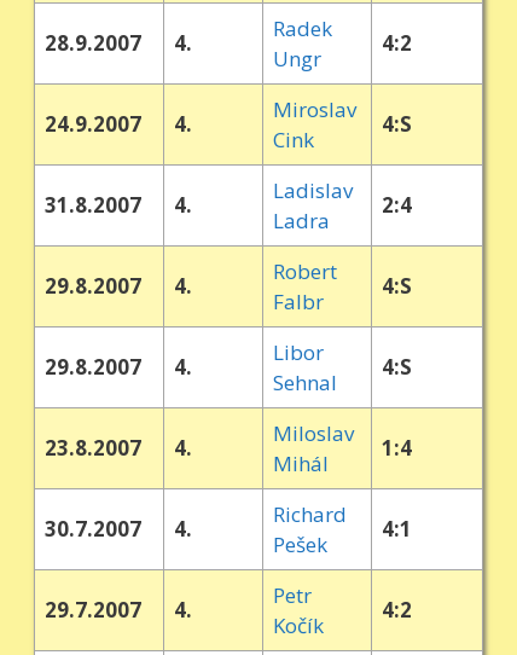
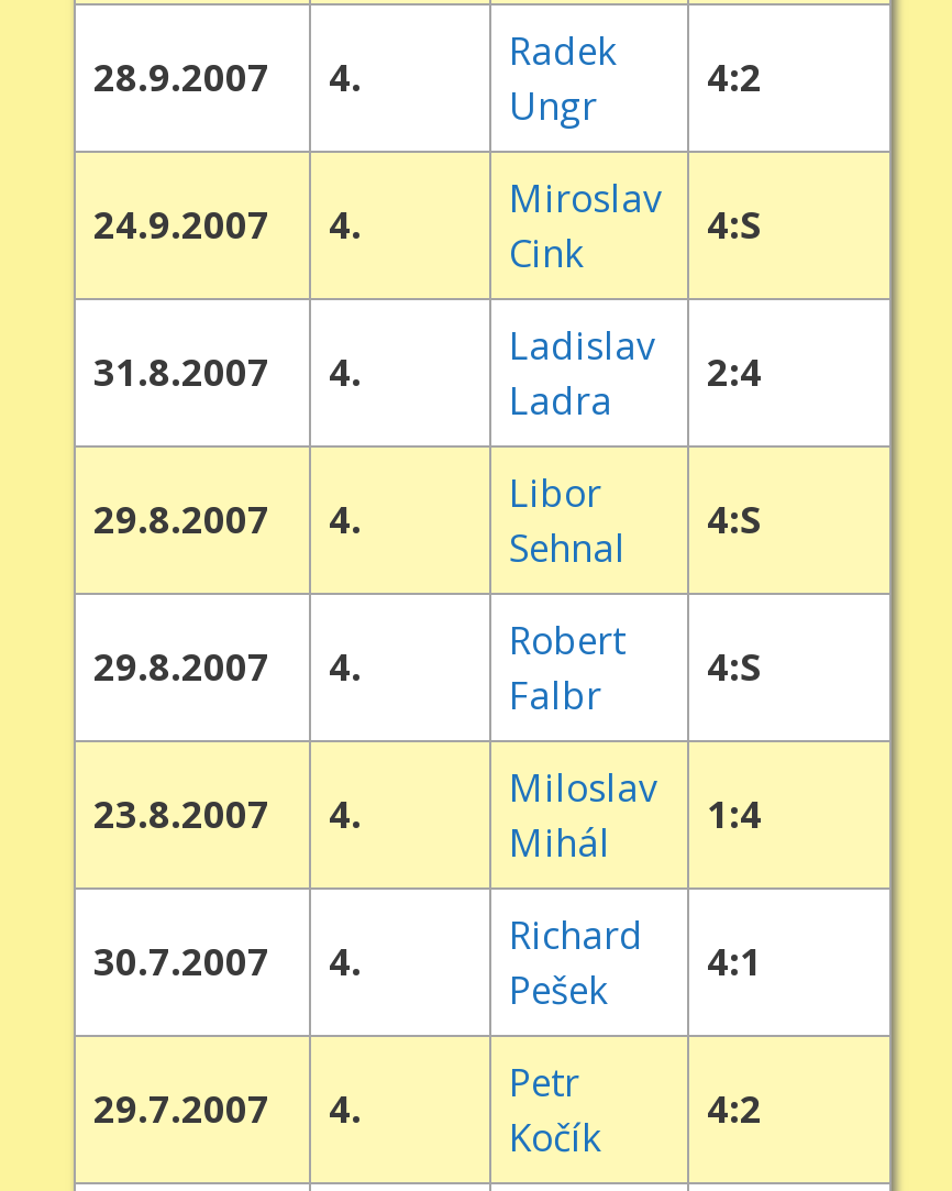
moved down: Robert | Falbr

moved up: Libor | Sehnal
